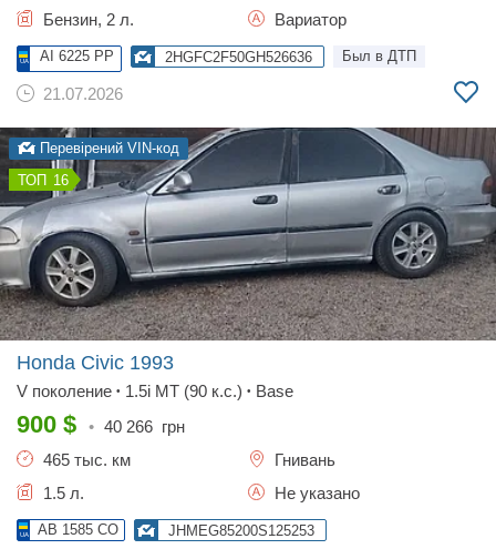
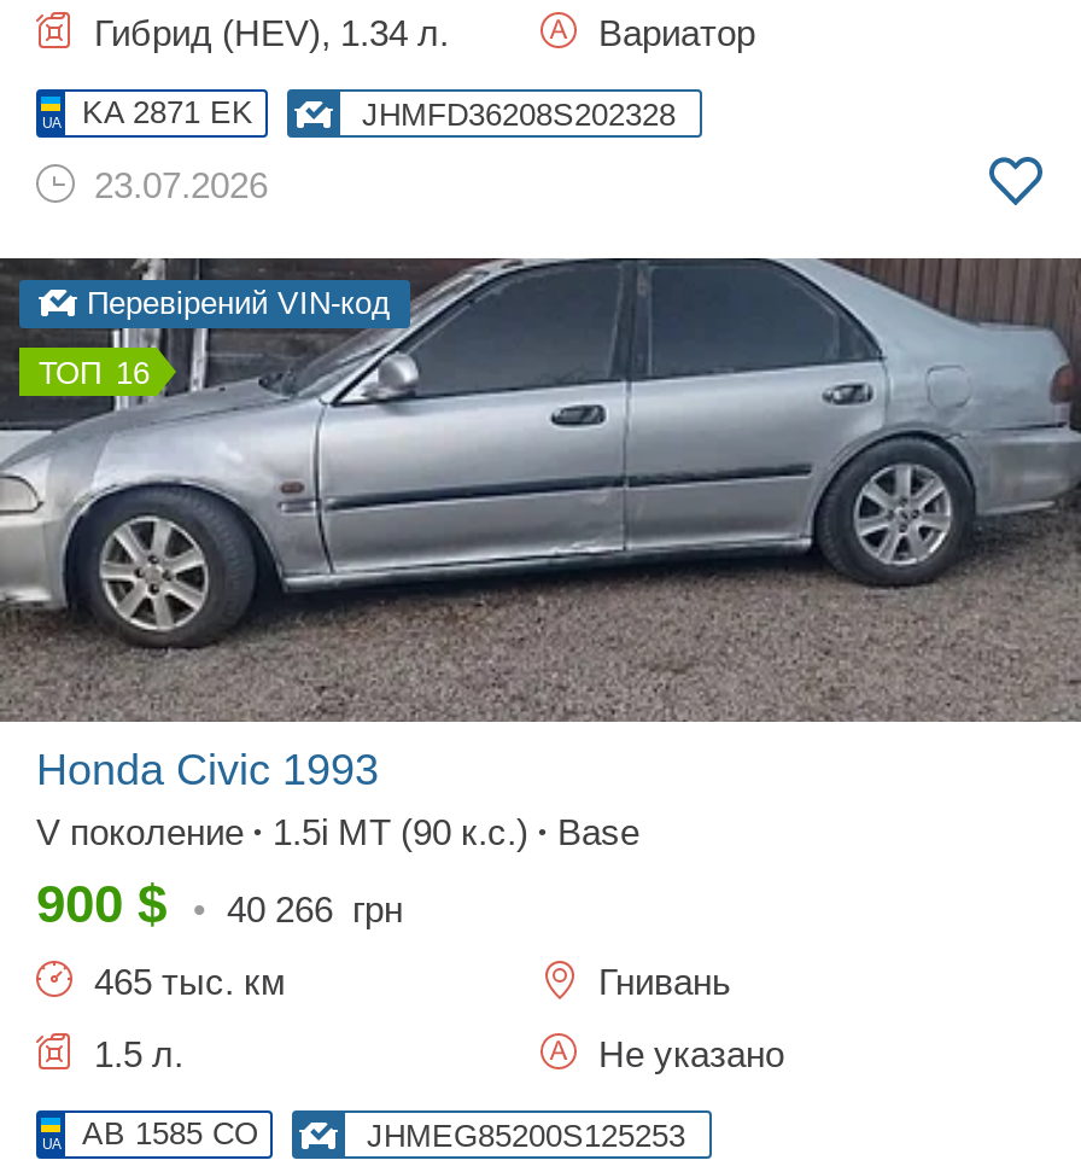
- Бензин, 2 л.
+ Гибрид (HEV), 1.34 л.

- AI 6225 PP
- 2HGFC2F50GH526636
- Был в ДТП
+ KA 2871 EK
+ JHMFD36208S202328

- 21.07.2026
+ 23.07.2026
